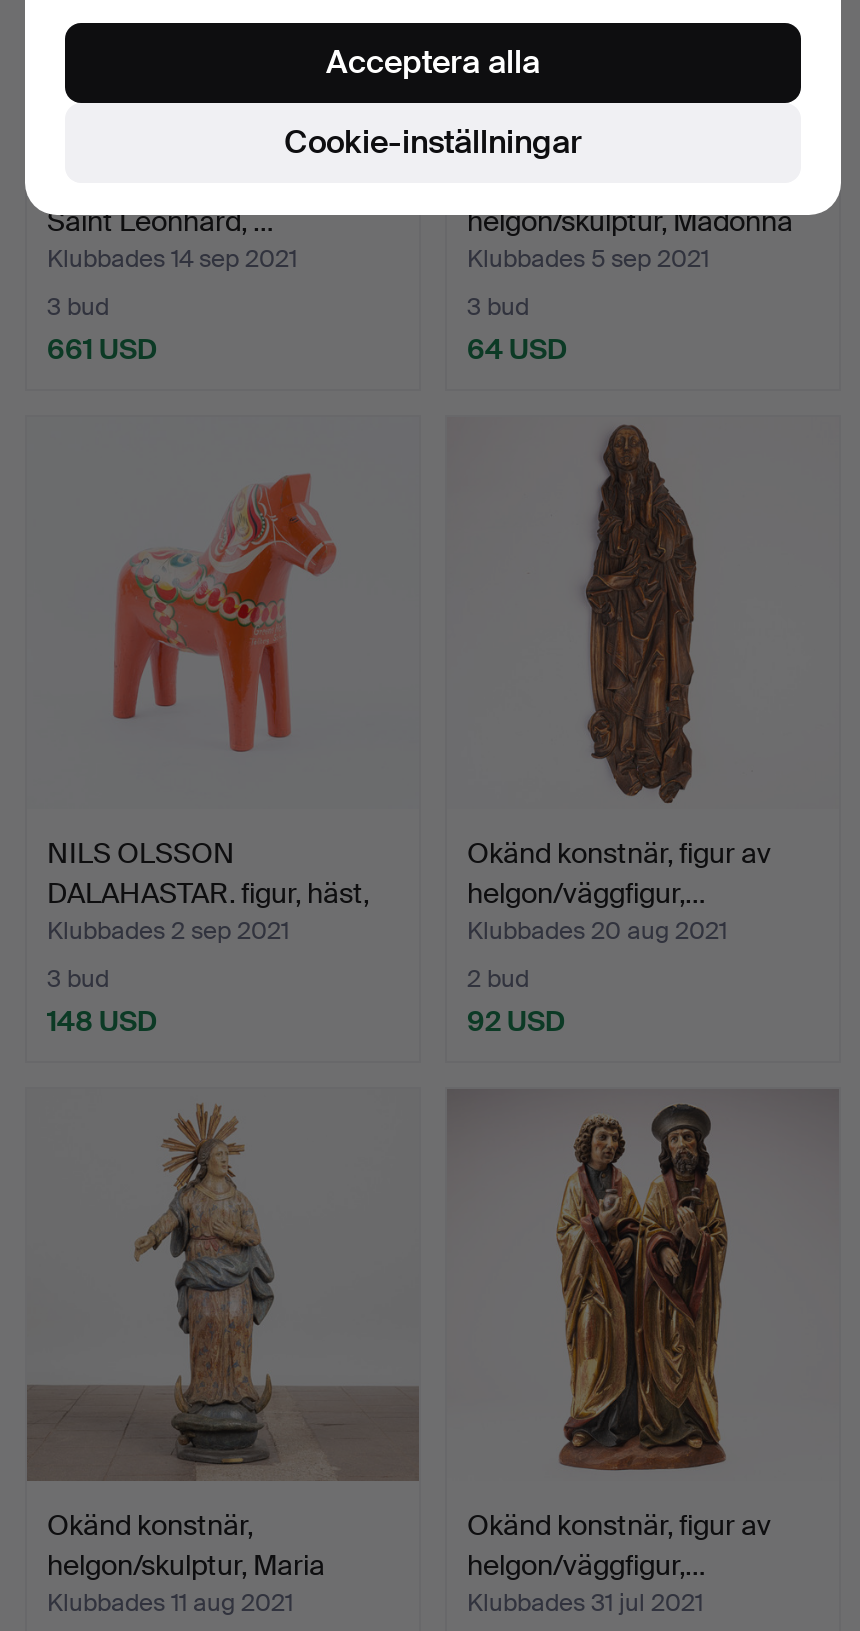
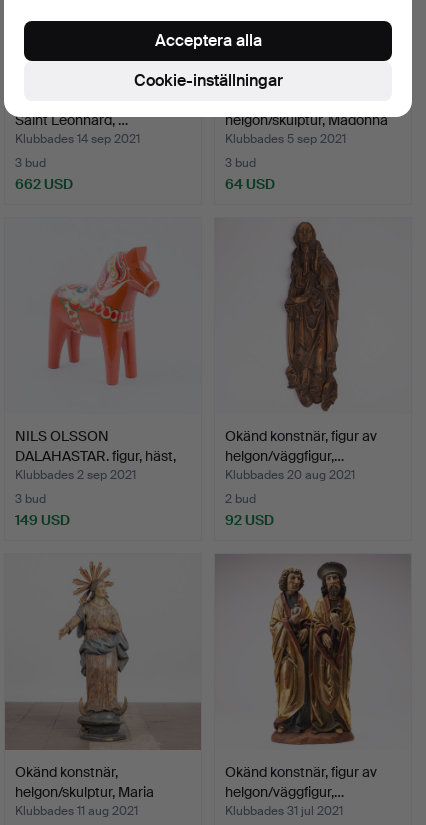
- 661 USD
+ 662 USD

- 148 USD
+ 149 USD
